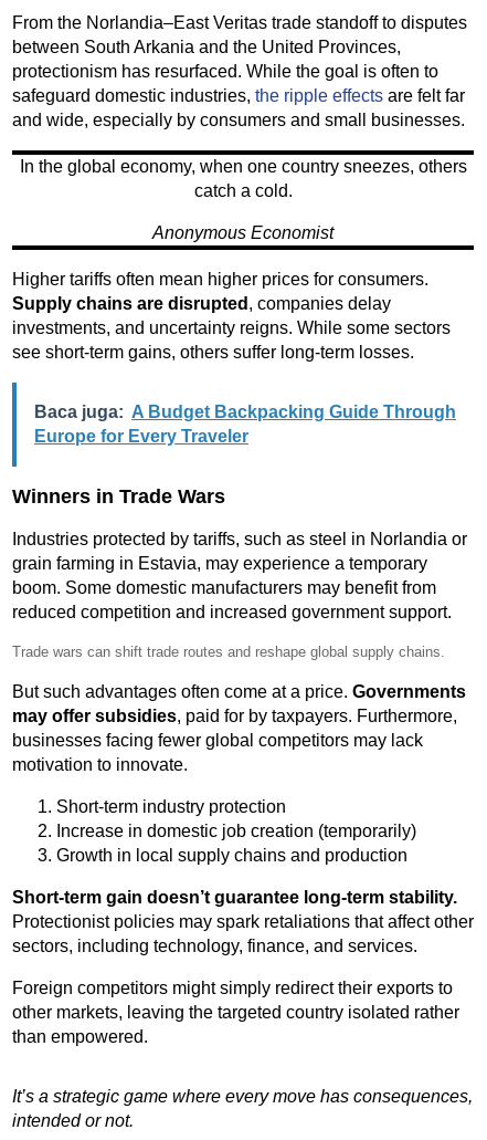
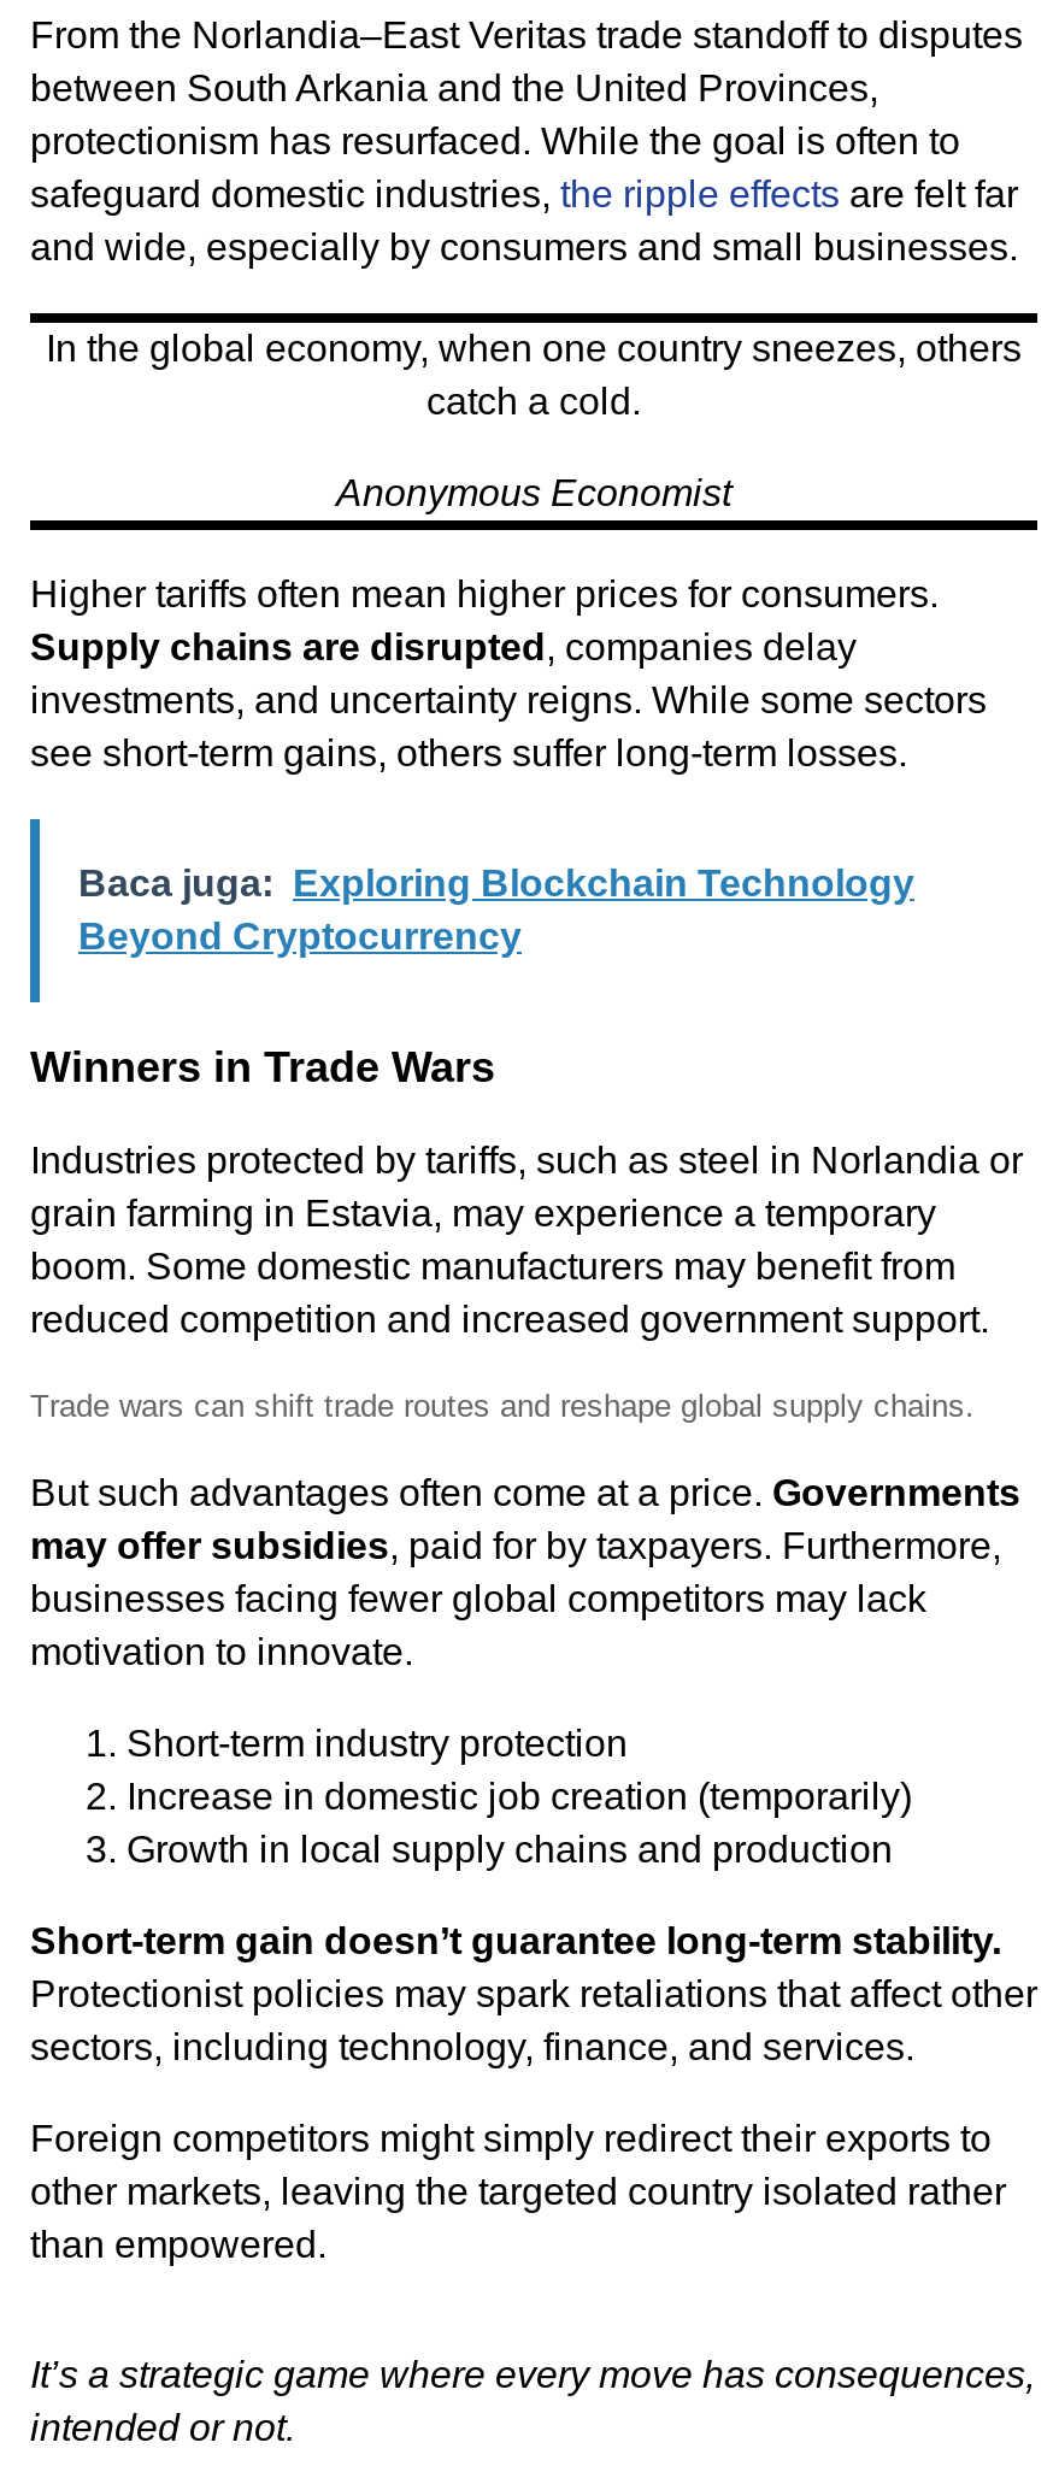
- Baca juga: A Budget Backpacking Guide Through
- Europe for Every Traveler
+ Baca juga: Exploring Blockchain Technology
+ Beyond Cryptocurrency
